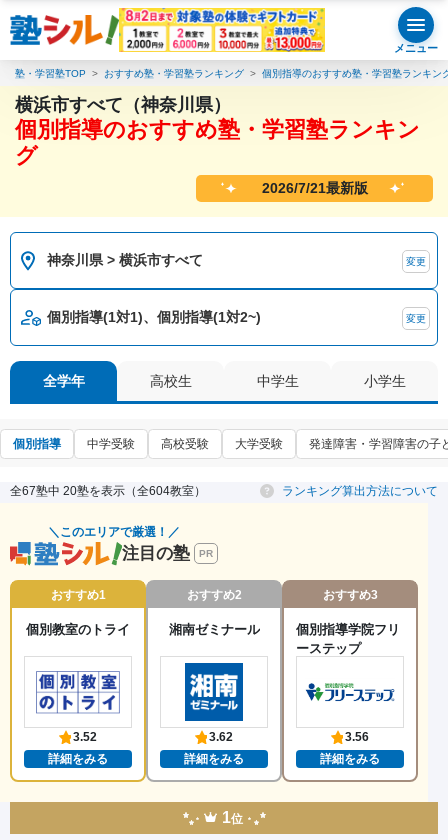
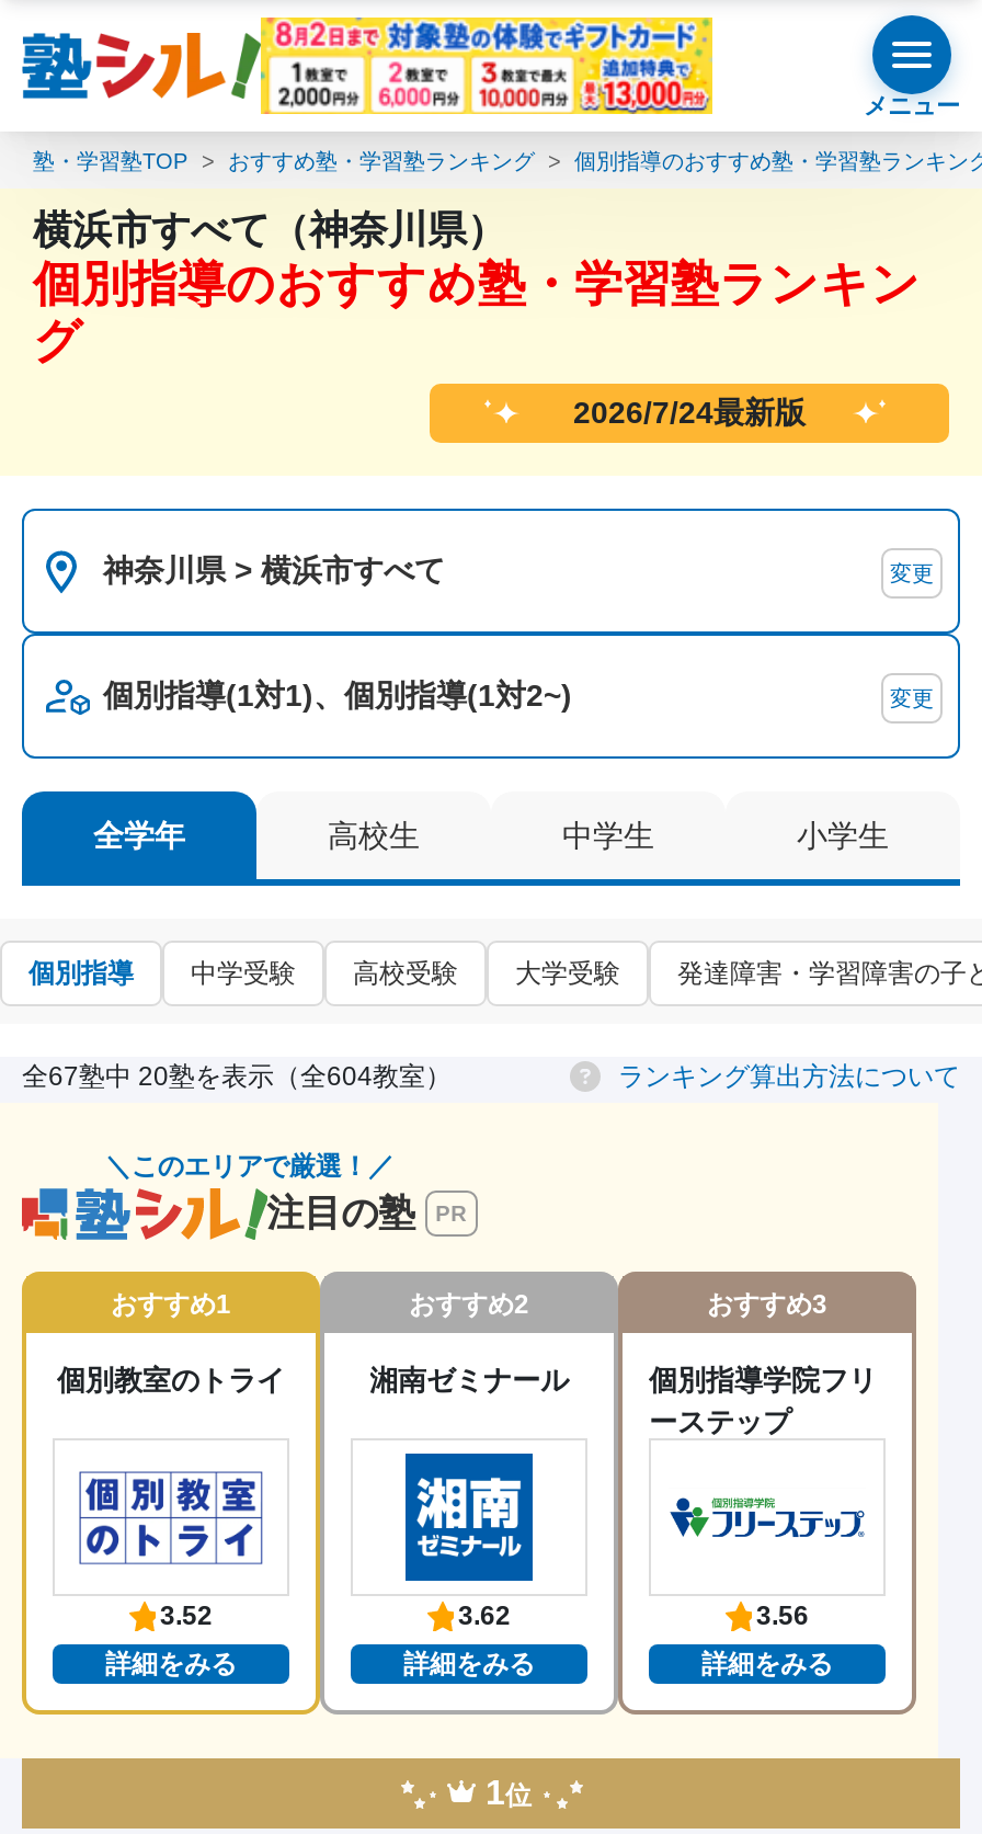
- 2026/7/21最新版
+ 2026/7/24最新版
